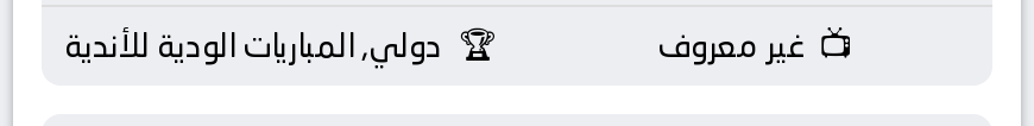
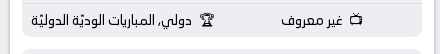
- دولي, المباريات الودية للأندية
+ دولي, المباريات الوديّة الدوليّة
